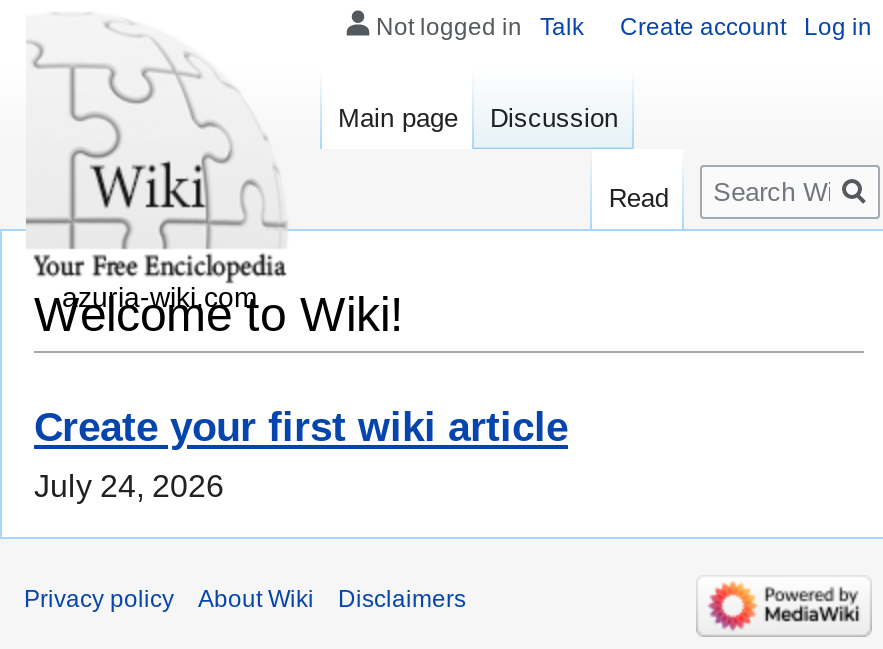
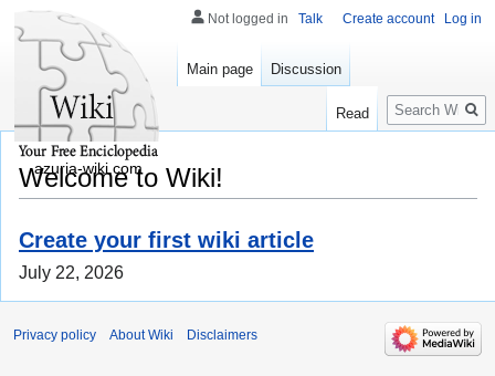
- July 24, 2026
+ July 22, 2026
